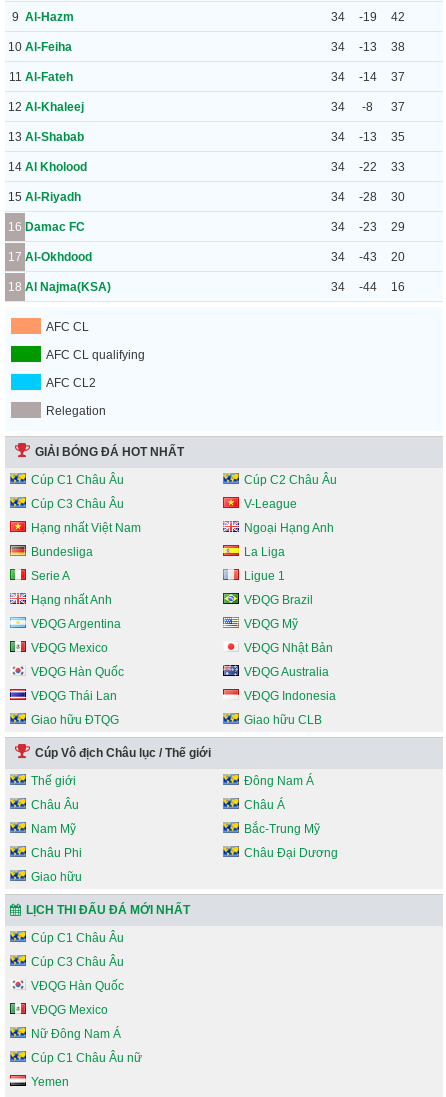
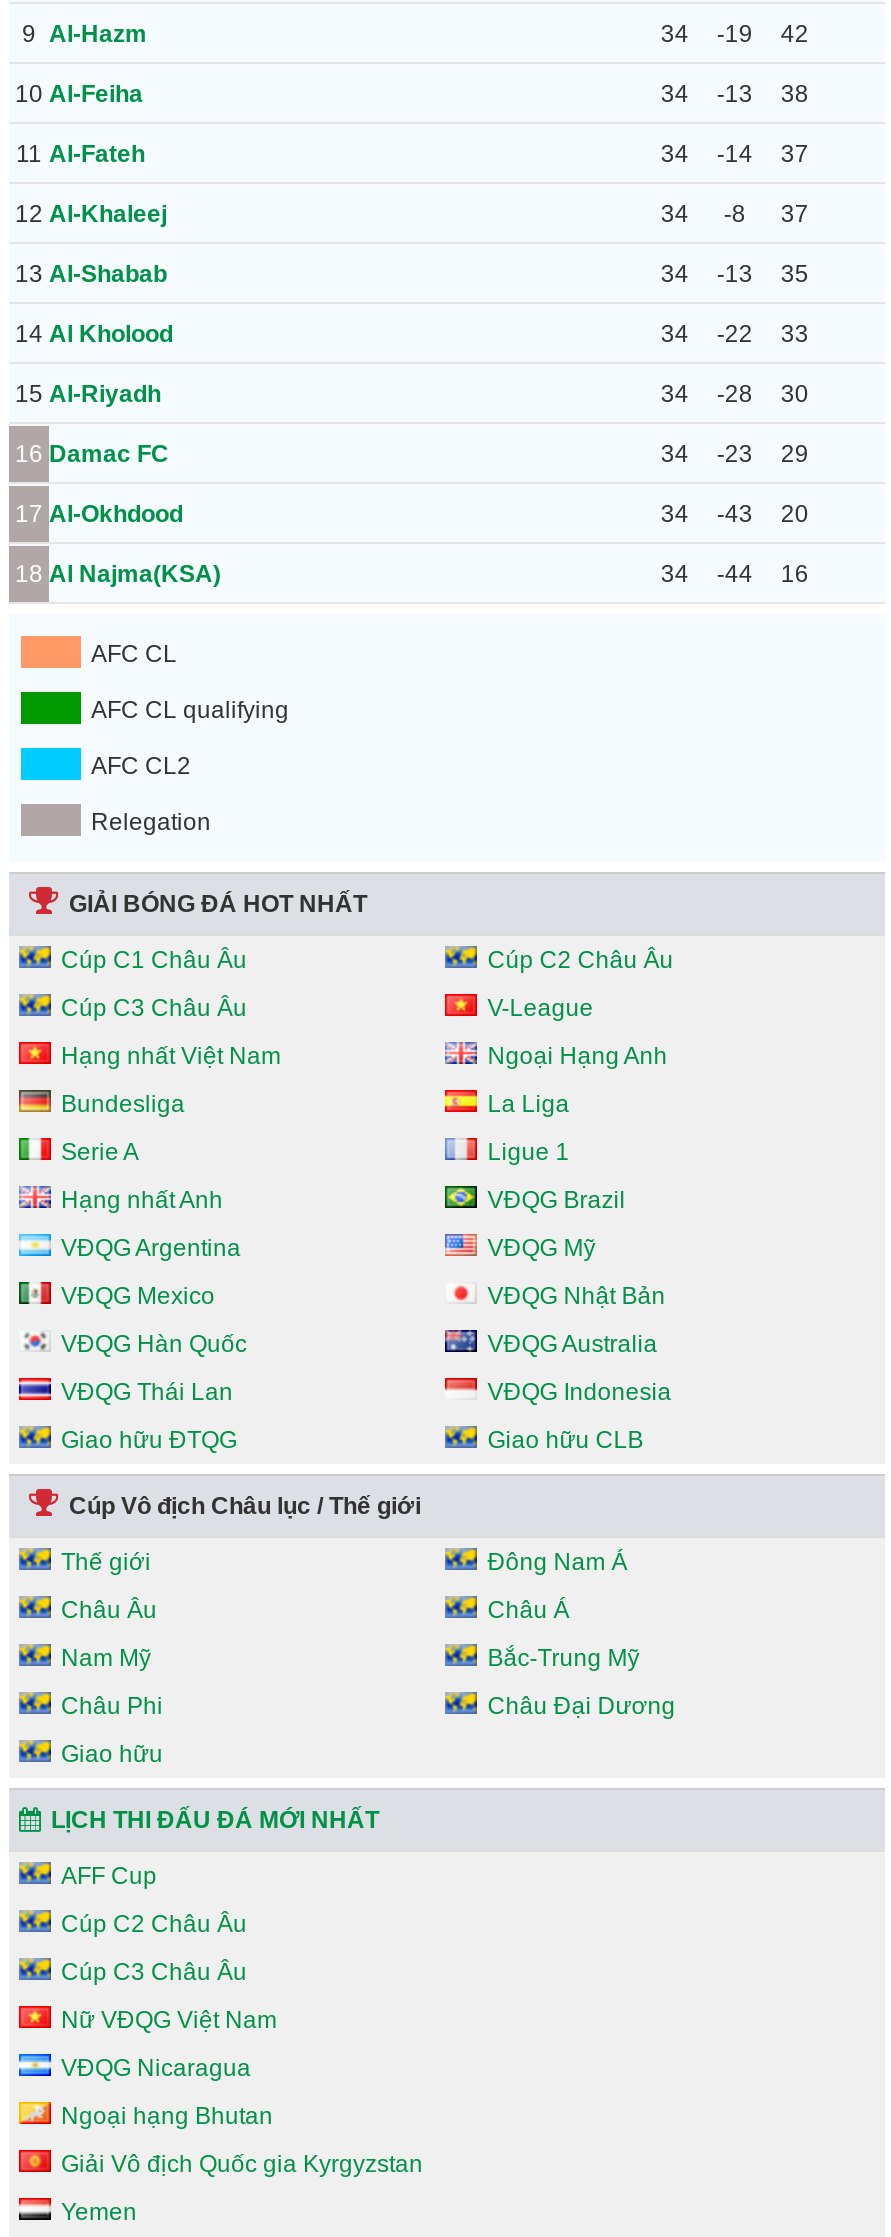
- Cúp C1 Châu Âu
+ AFF Cup
+ Cúp C2 Châu Âu

- VĐQG Hàn Quốc
+ Nữ VĐQG Việt Nam

- VĐQG Mexico
+ VĐQG Nicaragua

- Nữ Đông Nam Á
+ Ngoại hạng Bhutan

- Cúp C1 Châu Âu nữ
+ Giải Vô địch Quốc gia Kyrgyzstan
